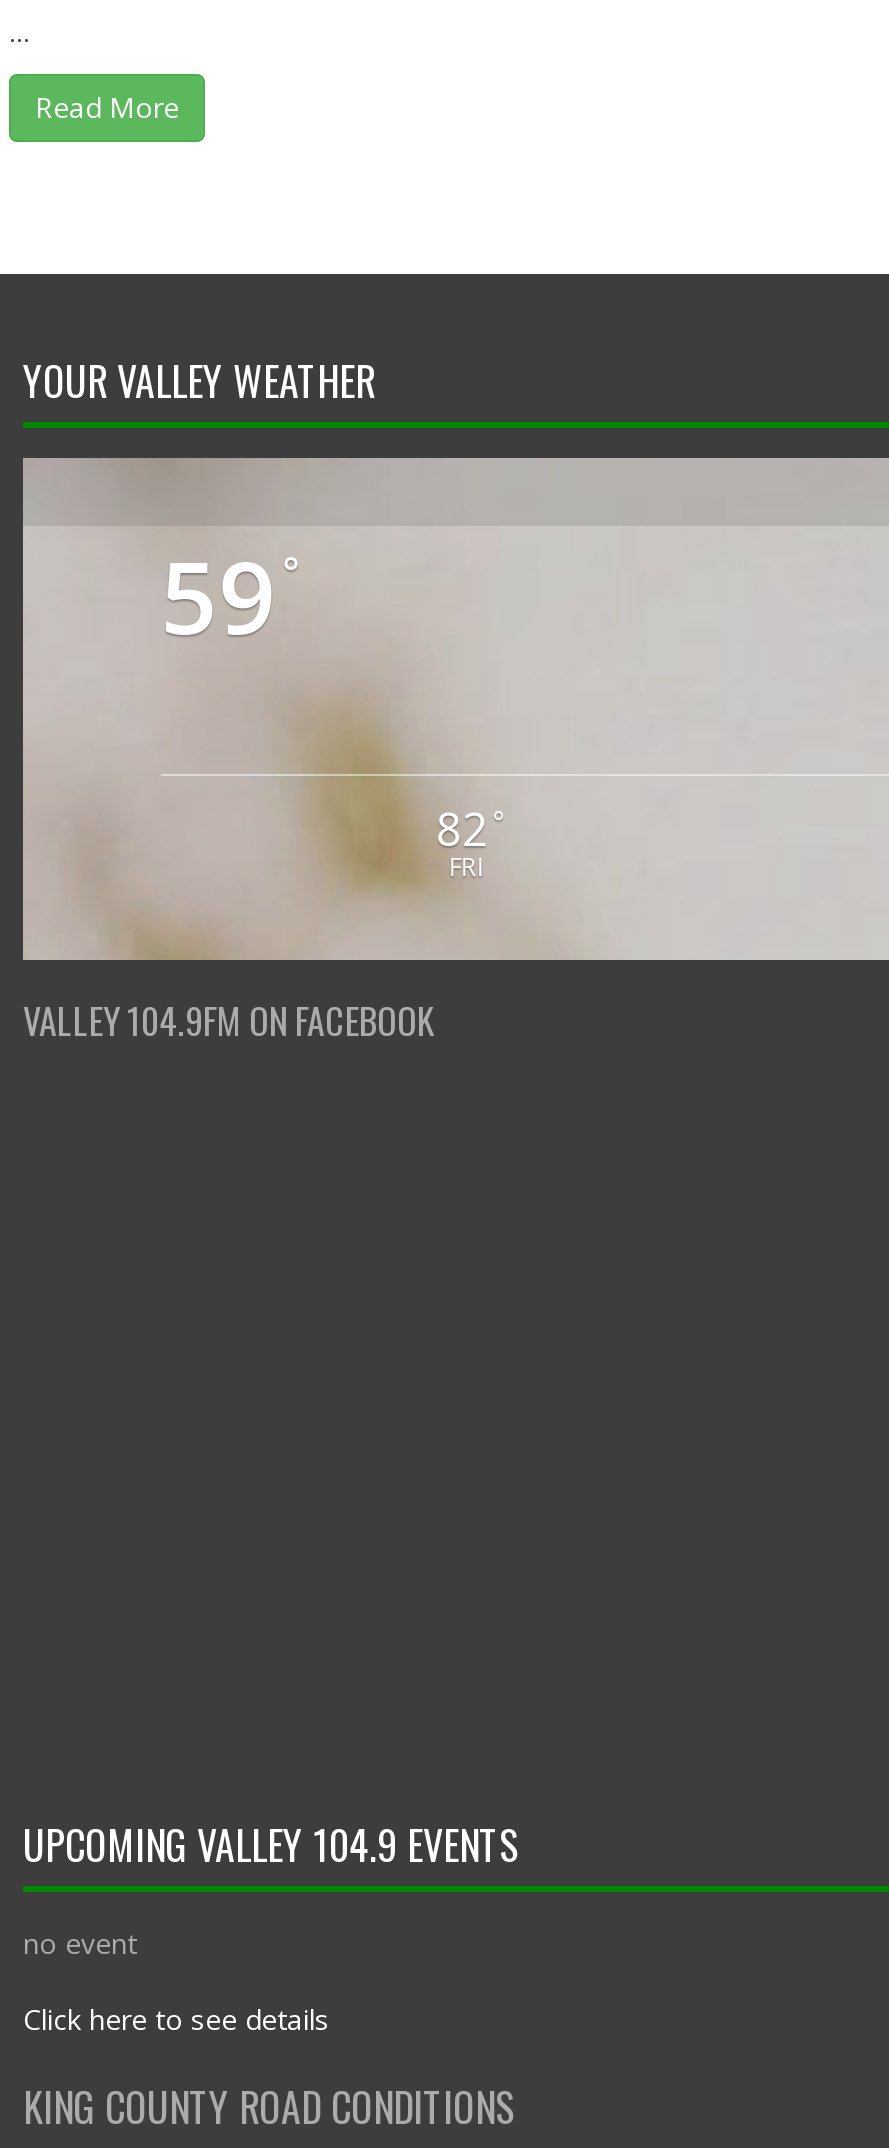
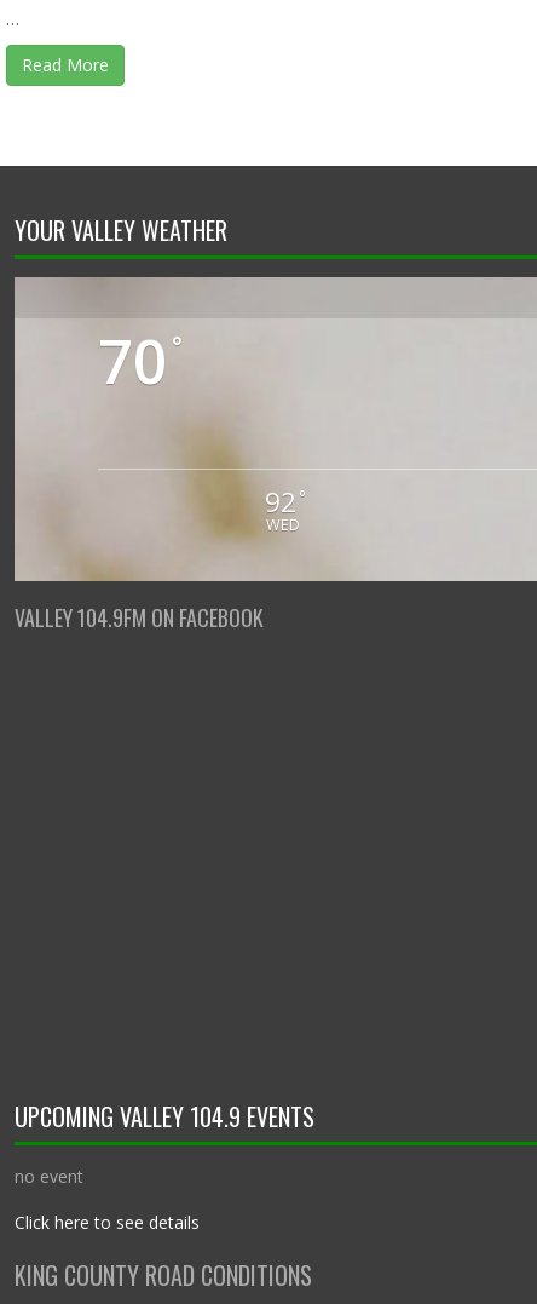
- 59 °
+ 70 °

- 82 °
- FRI
+ 92 °
+ WED
